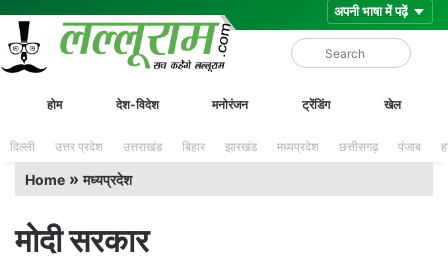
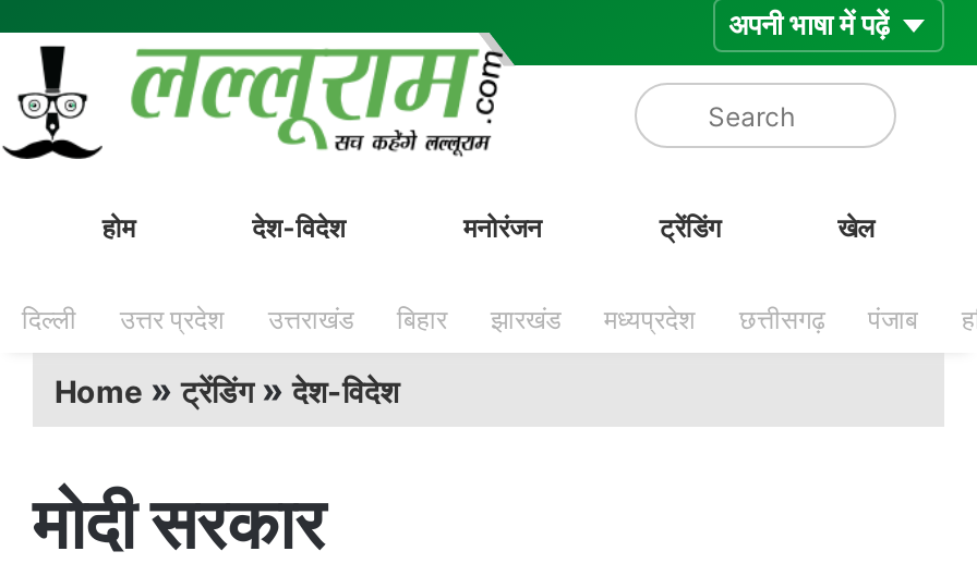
- Home» मध्यप्रदेश
+ Home» ट्रेंडिंग» देश-विदेश
